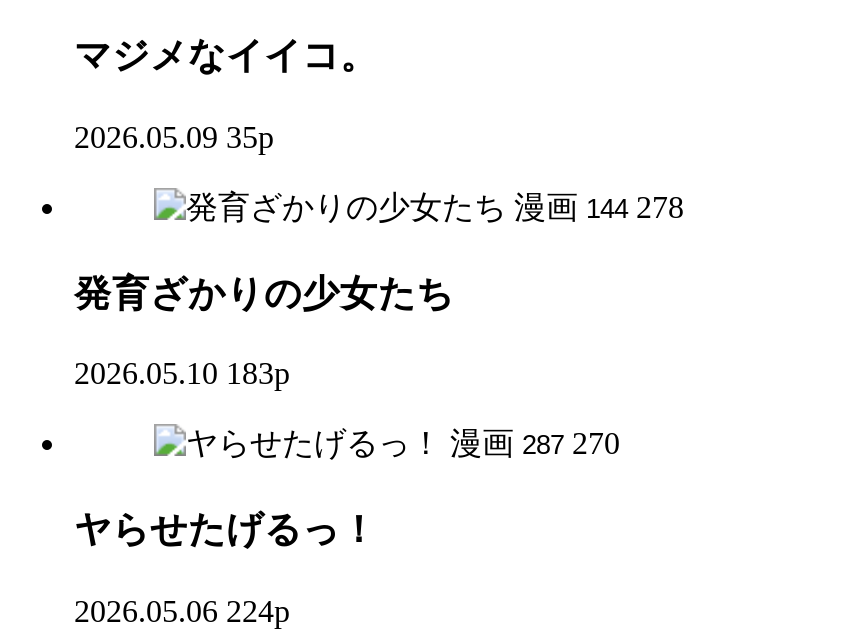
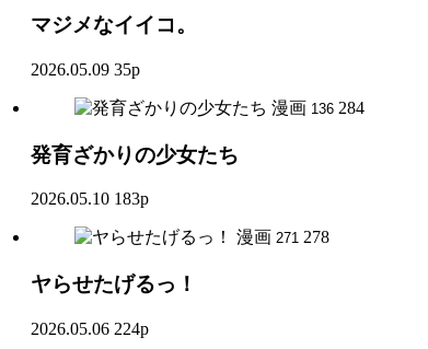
- 漫画 144 278
+ 漫画 136 284

- 漫画 287 270
+ 漫画 271 278
